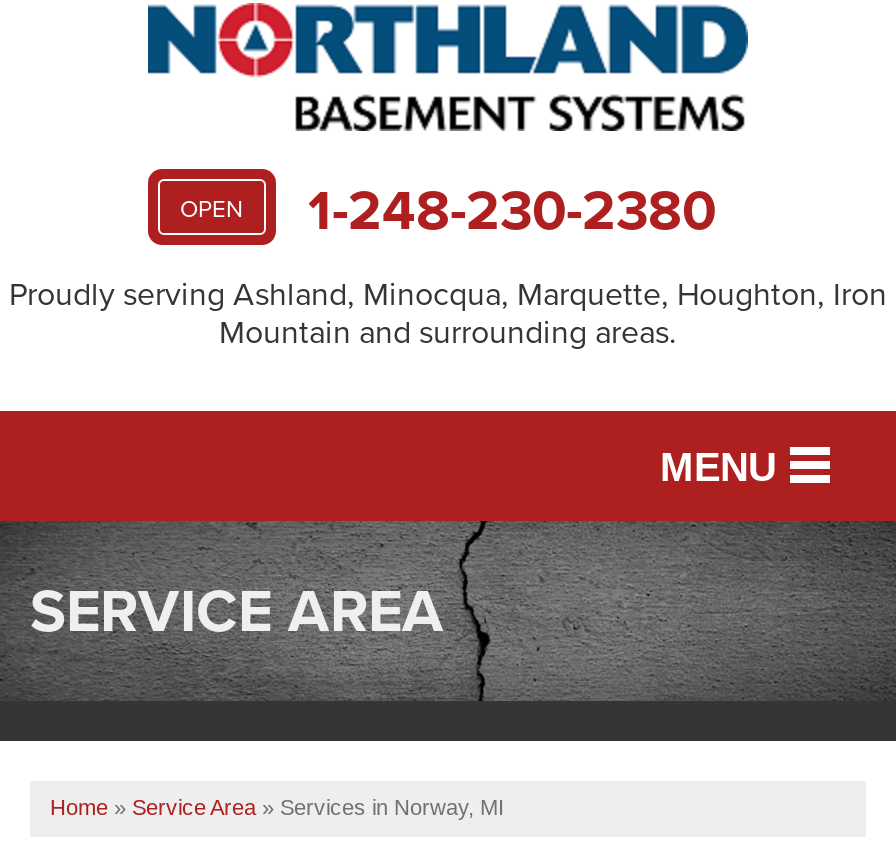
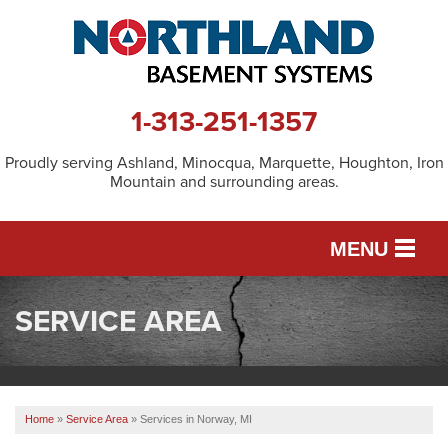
- OPEN
- 1-248-230-2380
+ 1-313-251-1357
